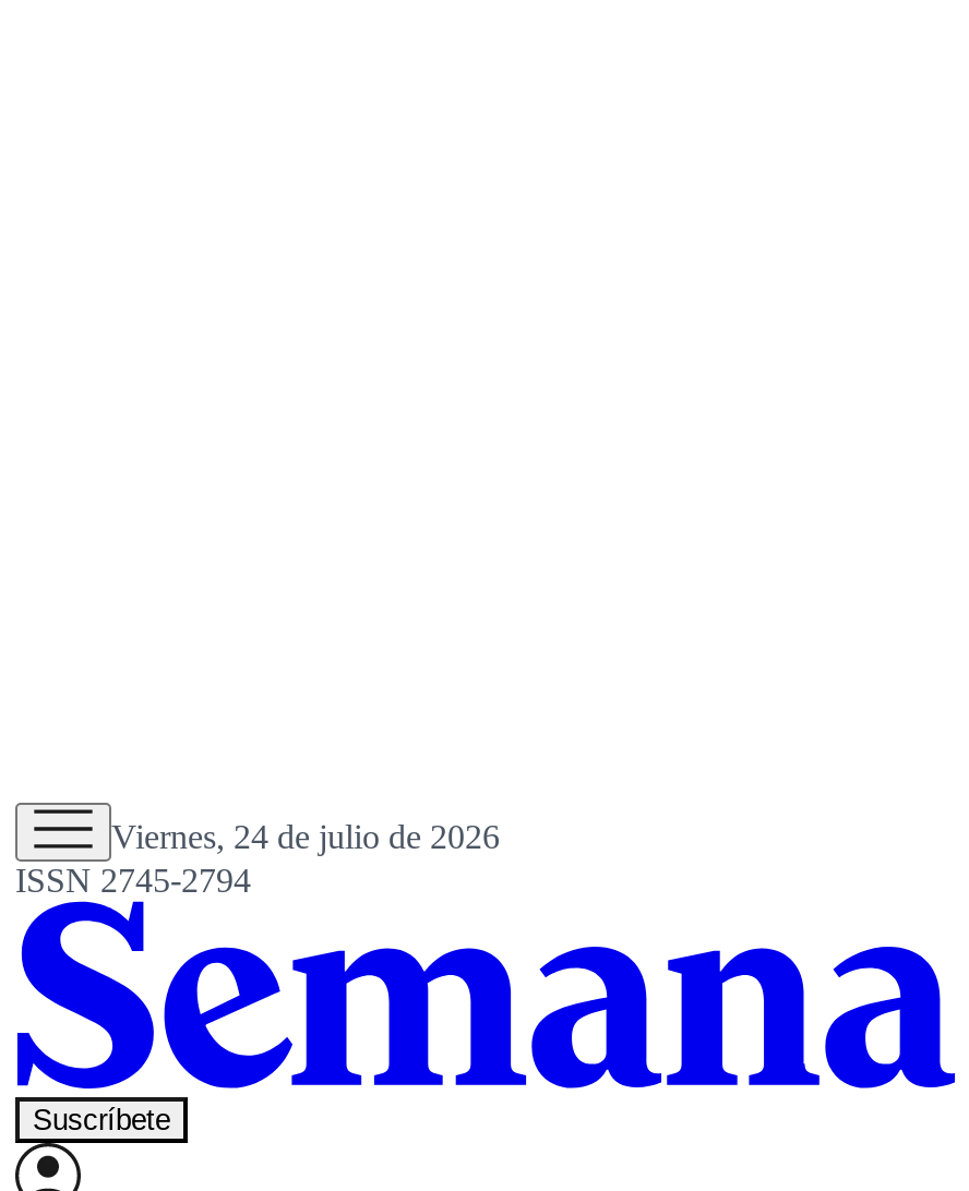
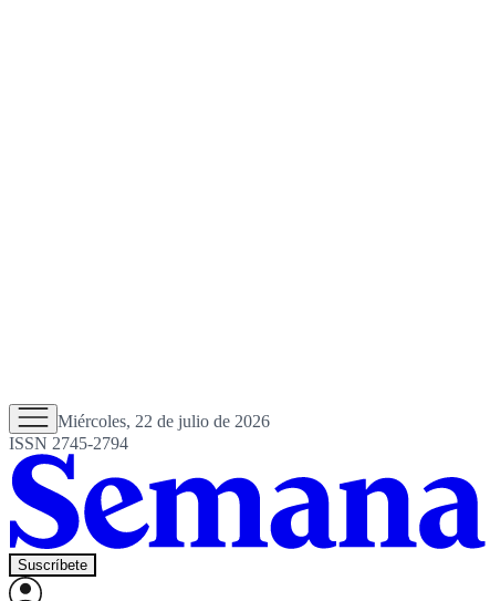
- Viernes, 24 de julio de 2026
+ Miércoles, 22 de julio de 2026
